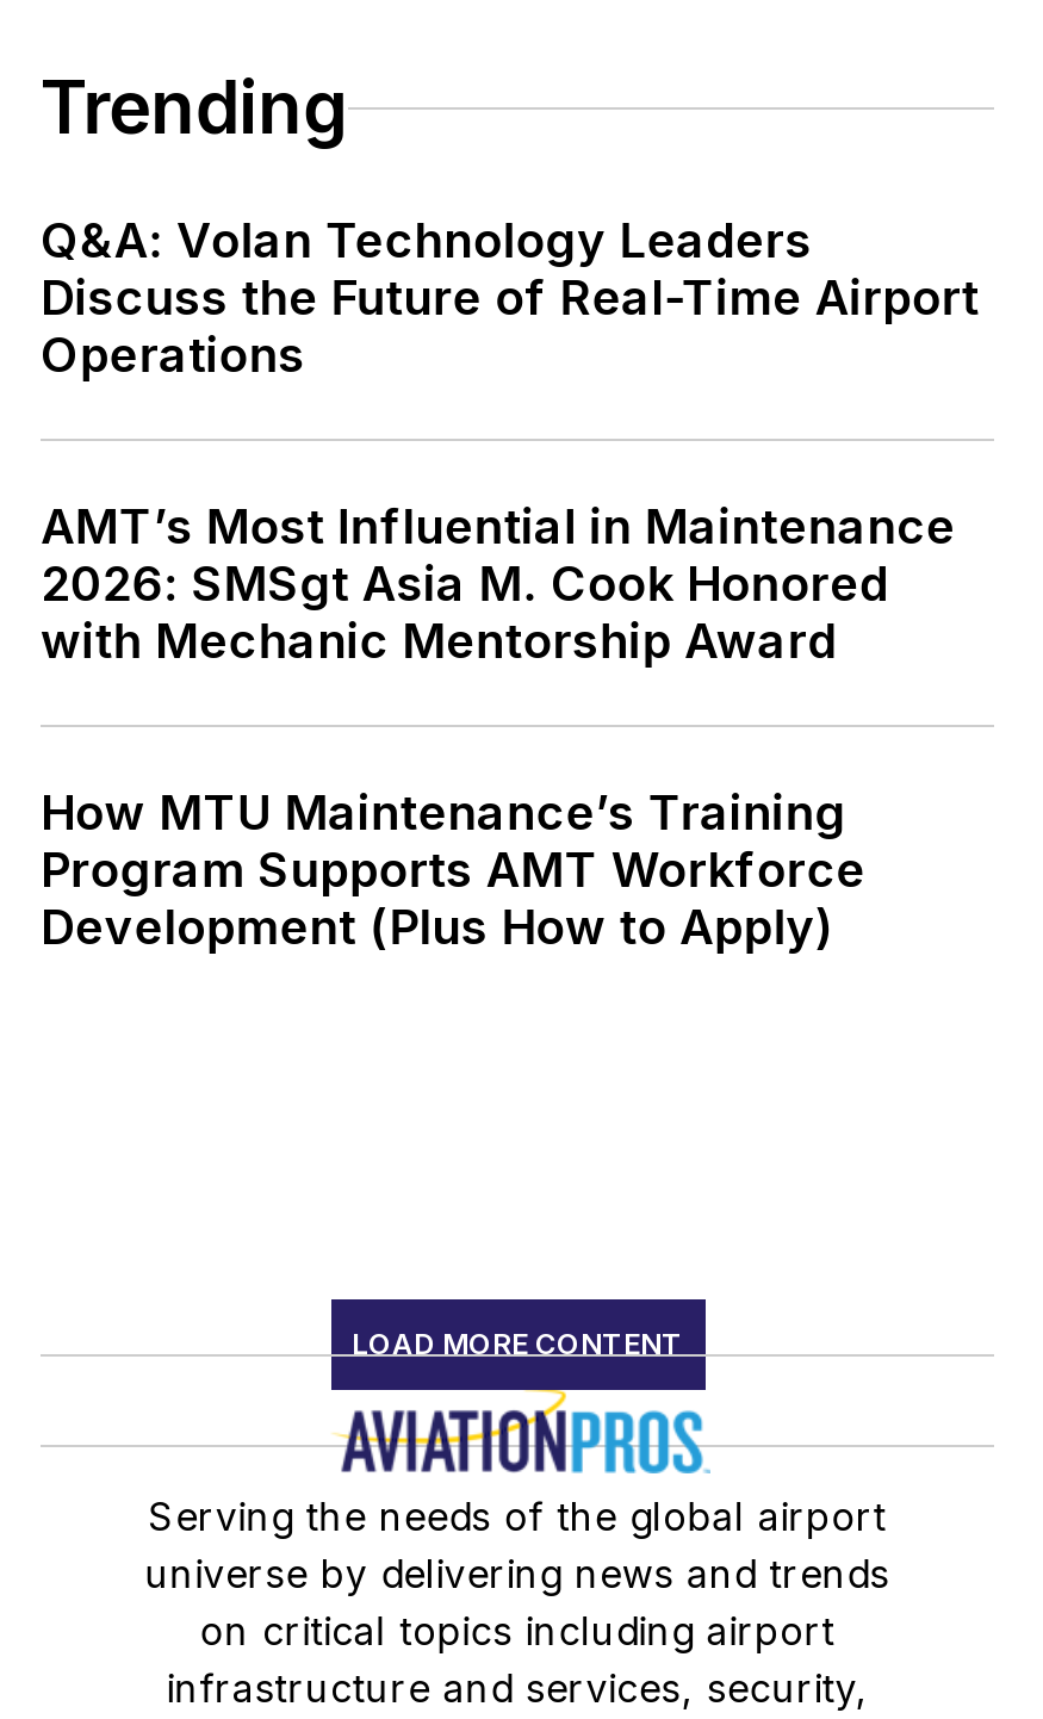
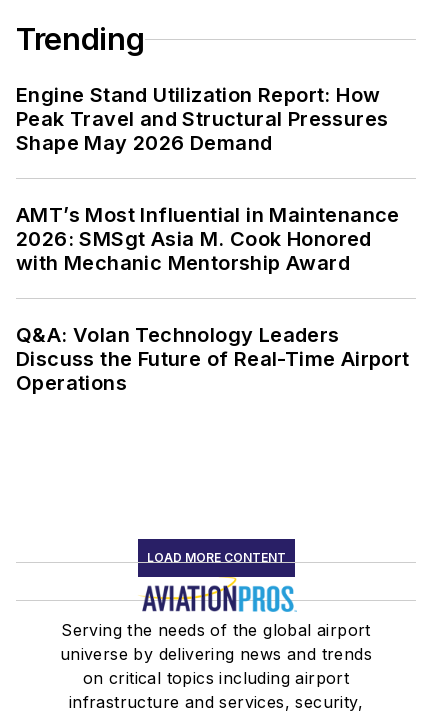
+ Engine Stand Utilization Report: How
+ Peak Travel and Structural Pressures
+ Shape May 2026 Demand

moved down: Q&A: Volan Technology Leaders | Discuss the Future of Real-Time Airport | Operations

- How MTU Maintenance’s Training
- Program Supports AMT Workforce
- Development (Plus How to Apply)
